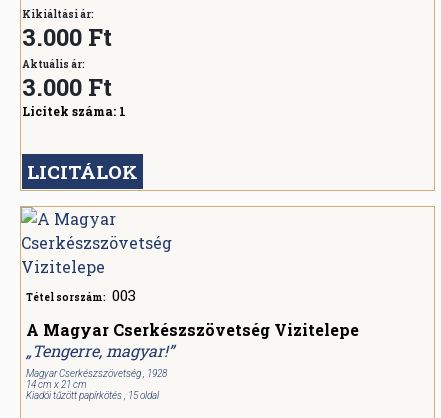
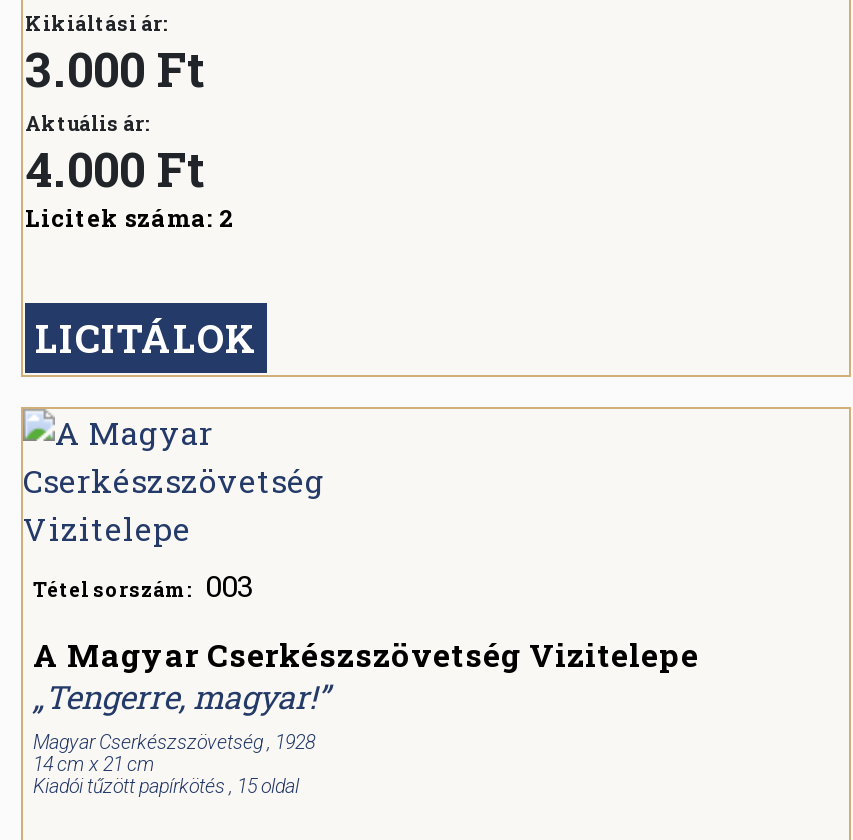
- 3.000 Ft
+ 4.000 Ft

- Licitek száma: 1
+ Licitek száma: 2
